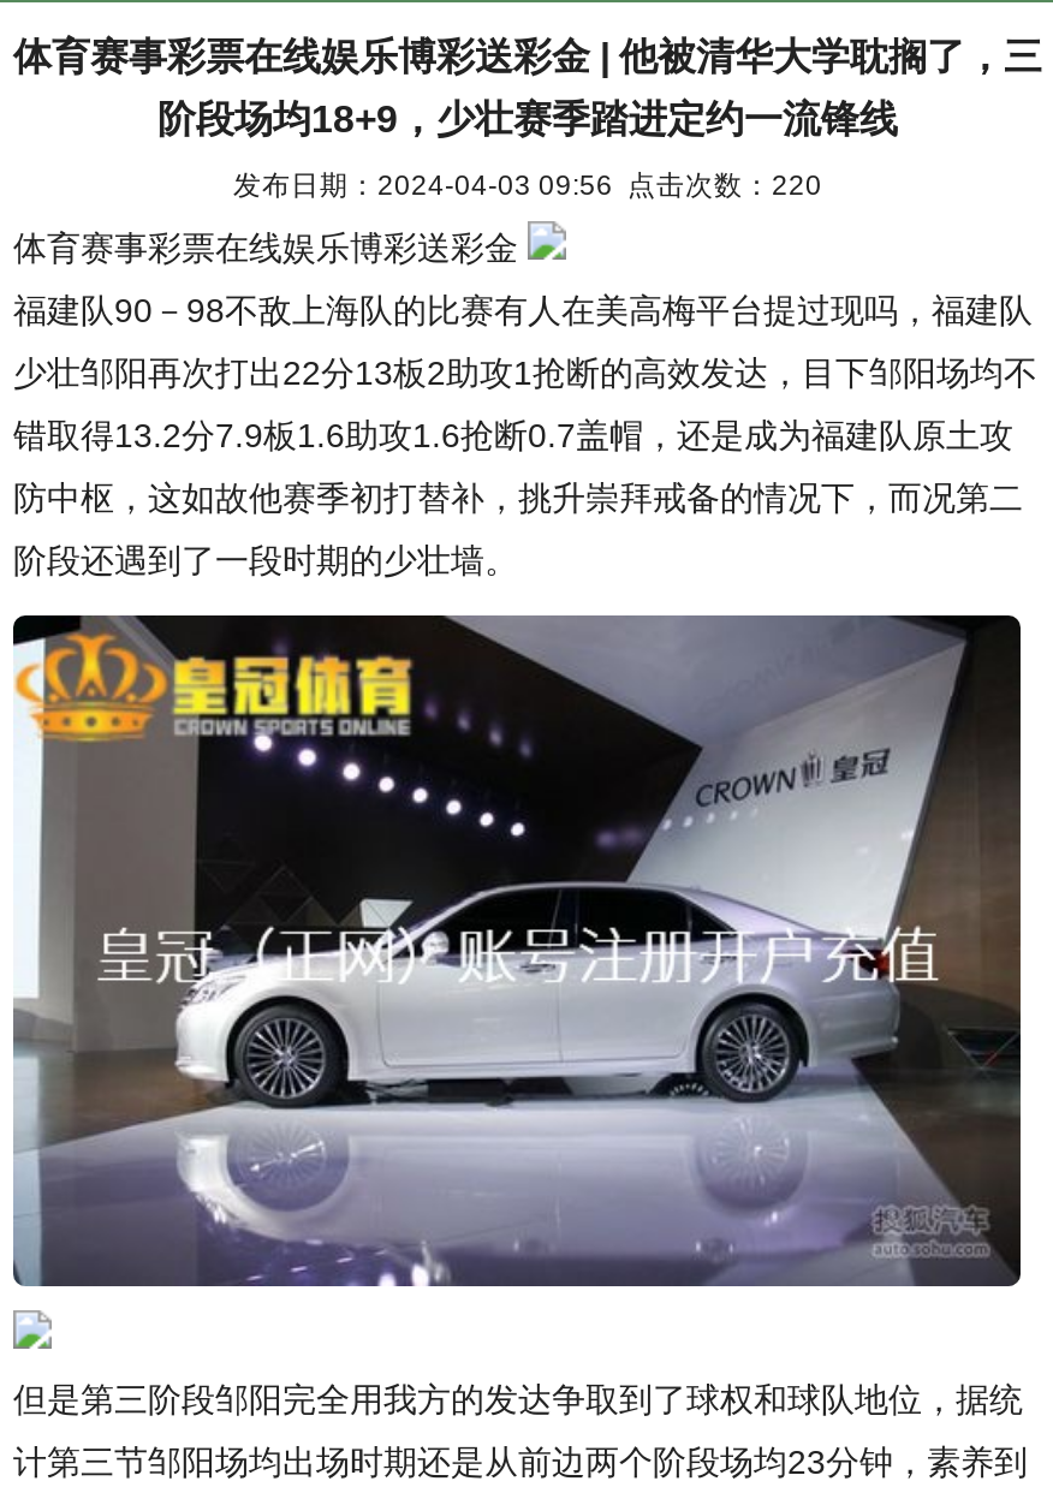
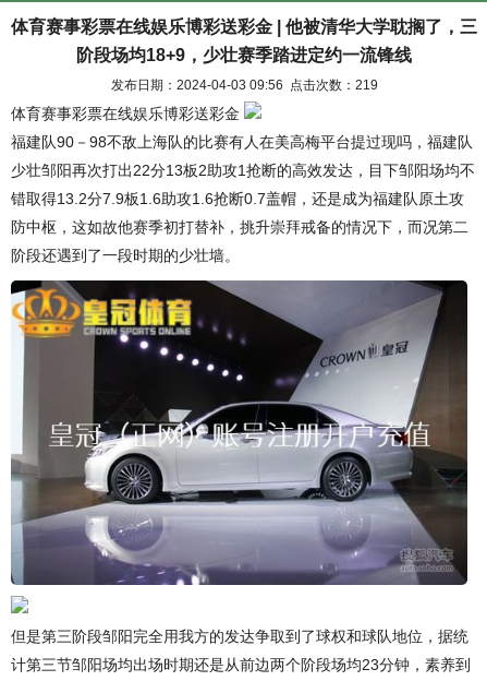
- 发布日期：2024-04-03 09:56 点击次数：220
+ 发布日期：2024-04-03 09:56 点击次数：219
